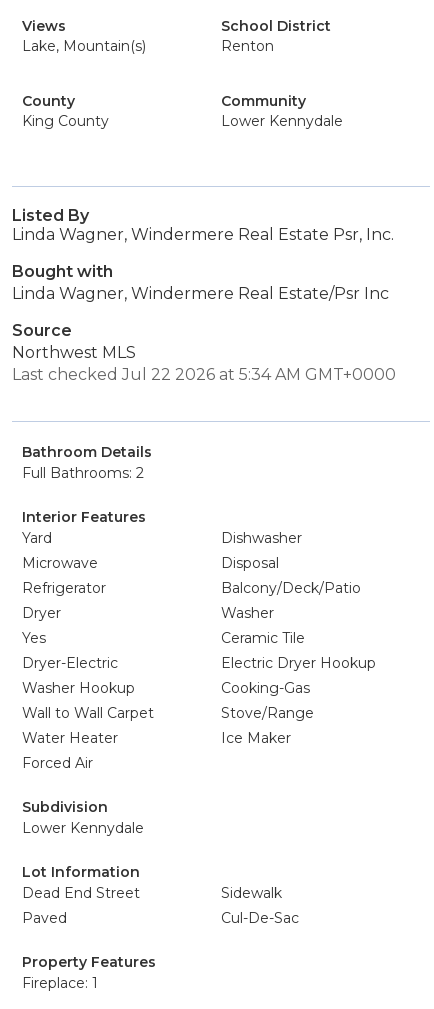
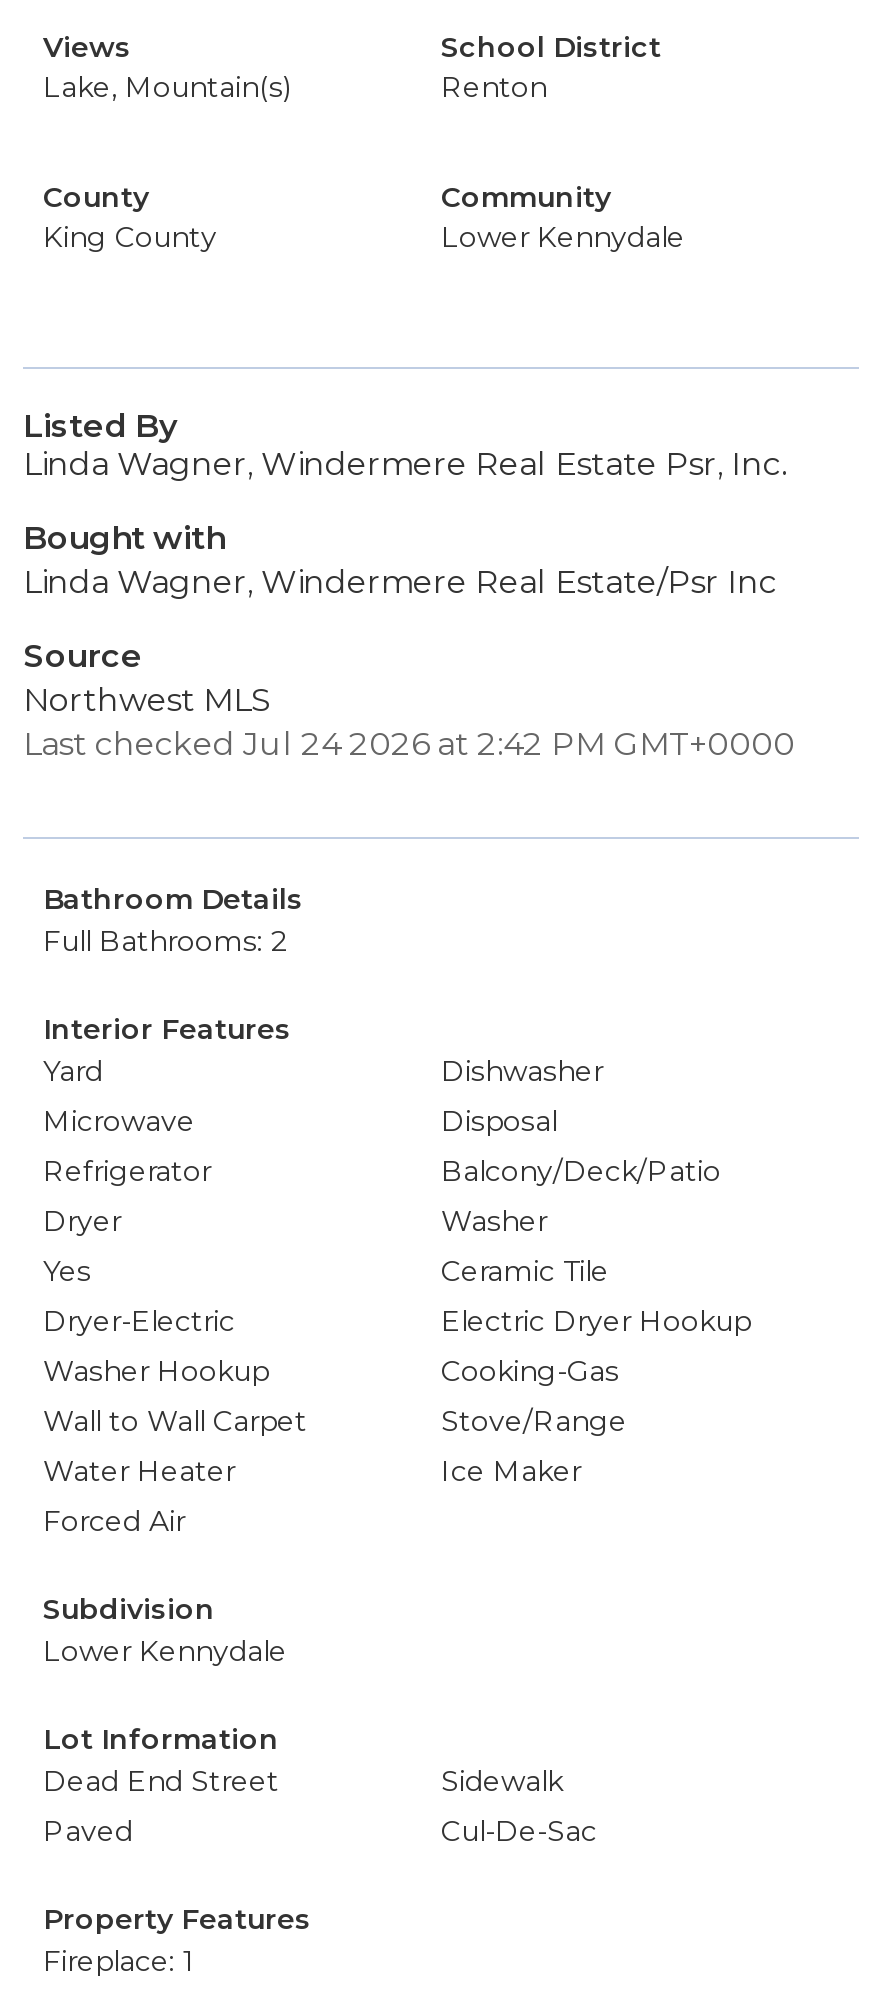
- Last checked Jul 22 2026 at 5:34 AM GMT+0000
+ Last checked Jul 24 2026 at 2:42 PM GMT+0000
